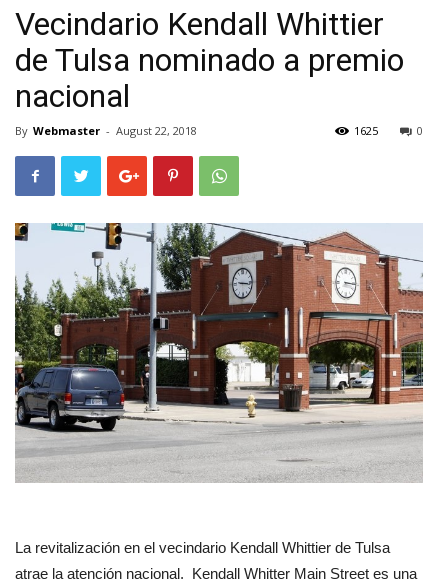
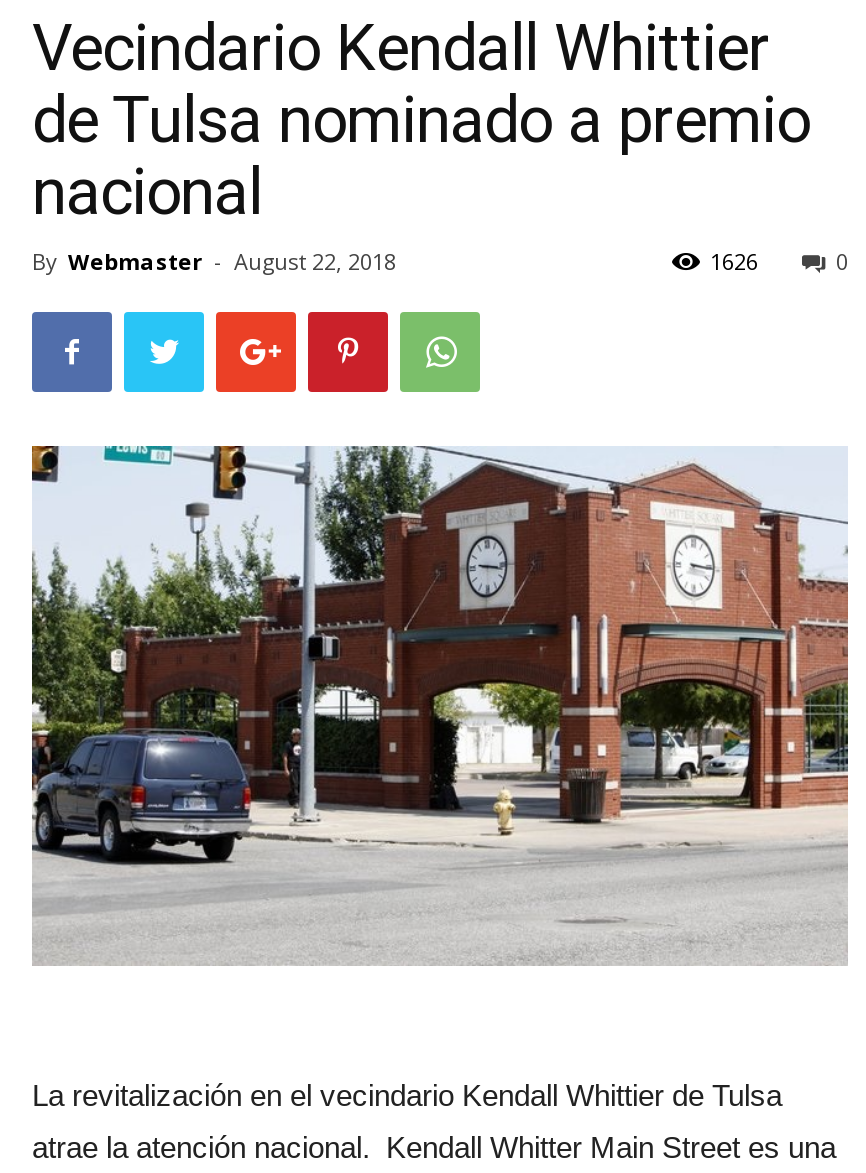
- 1625
+ 1626
